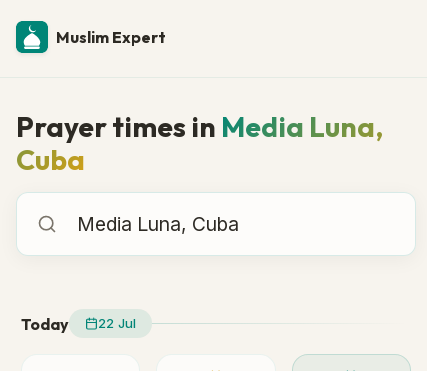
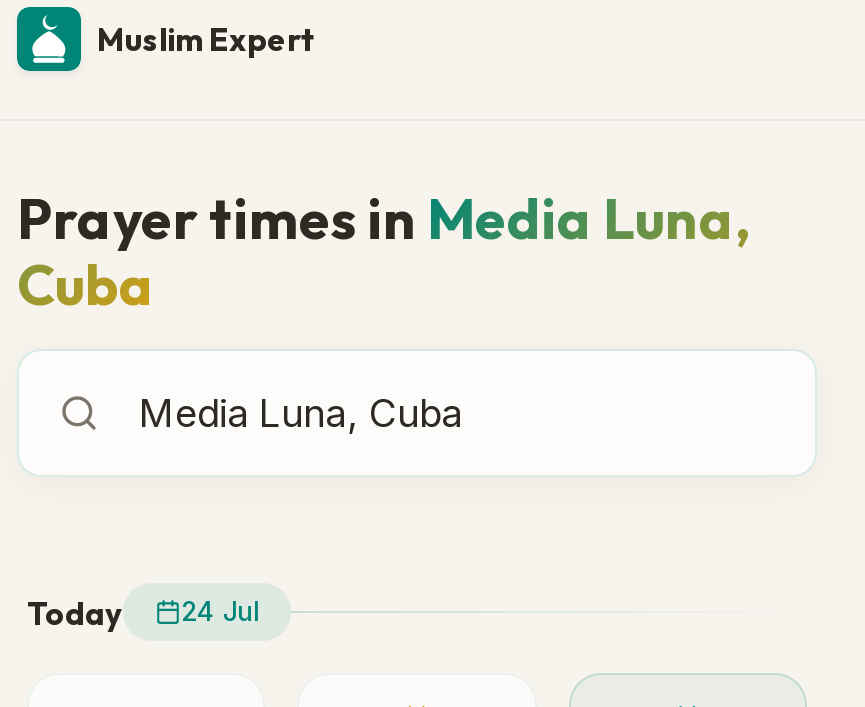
- Today 22 Jul
+ Today 24 Jul
